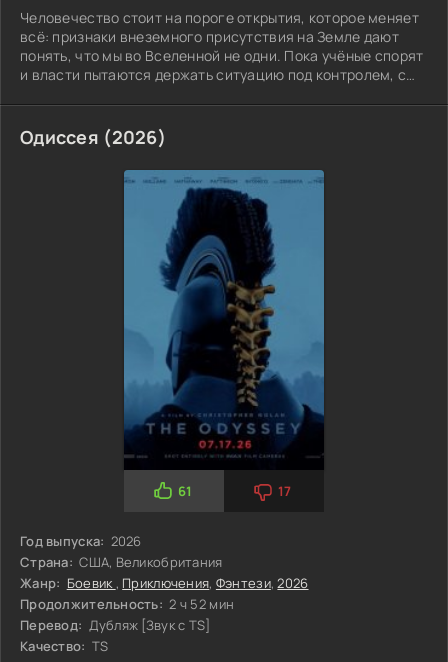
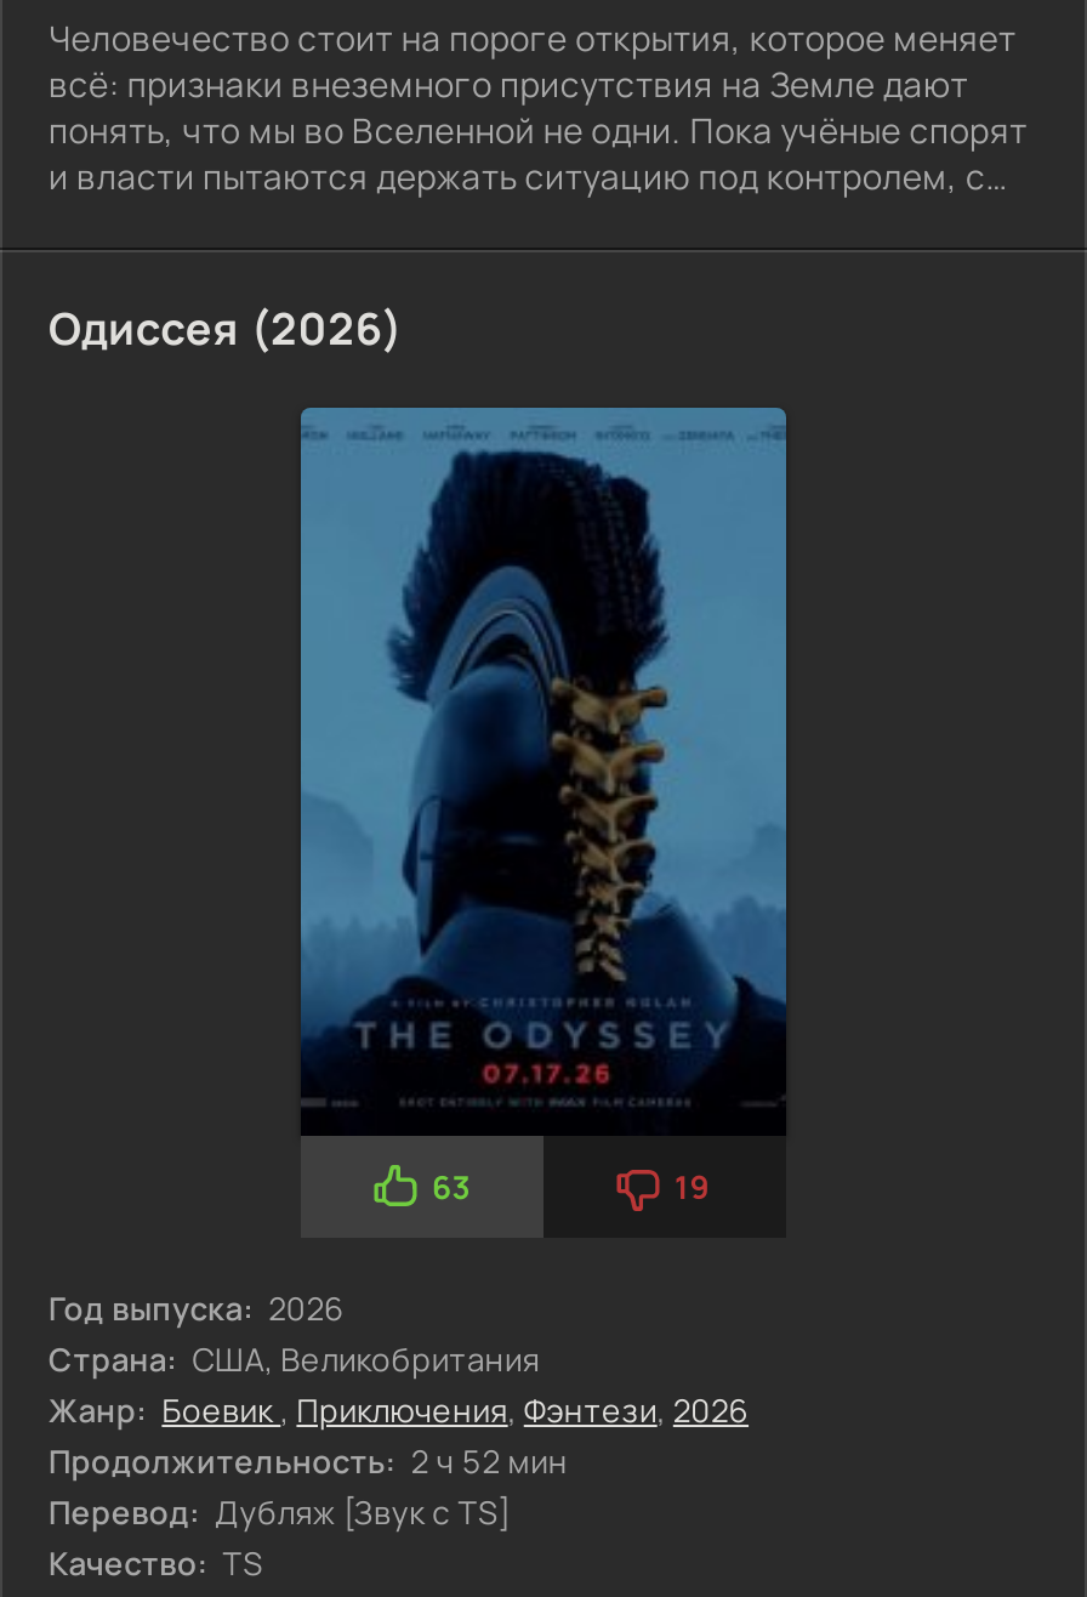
- 61
+ 63

- 17
+ 19
